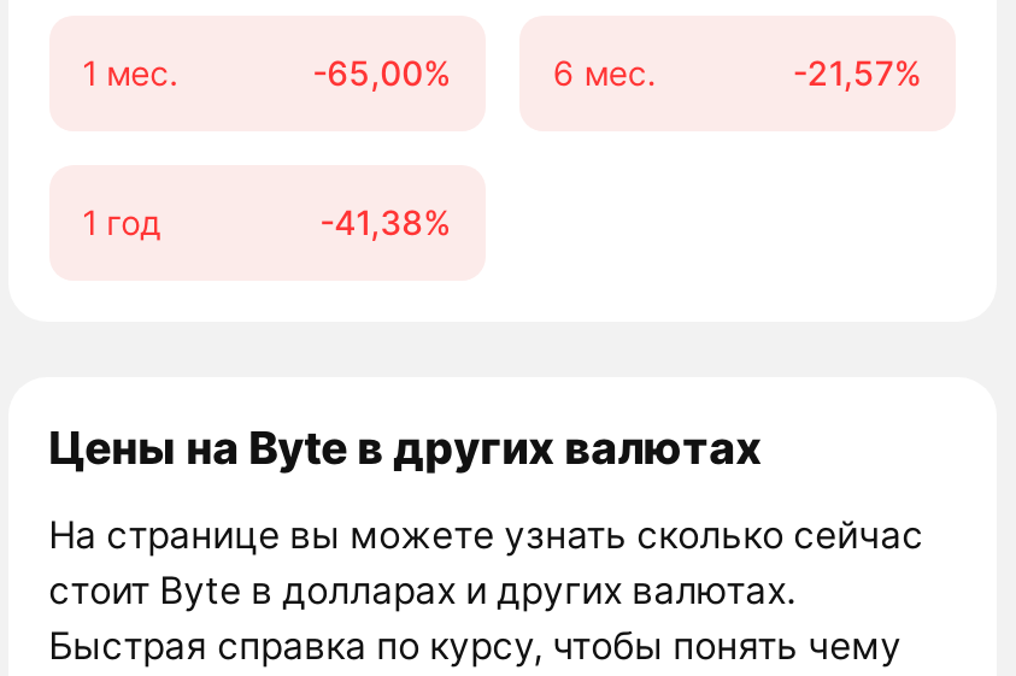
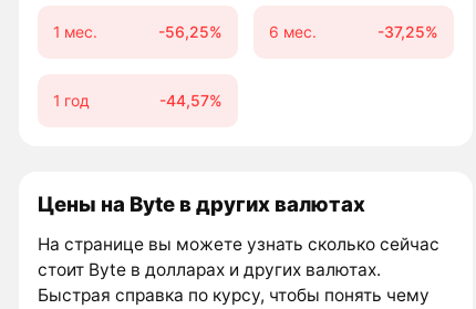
- -65,00%
+ -56,25%

- -21,57%
+ -37,25%

- -41,38%
+ -44,57%
